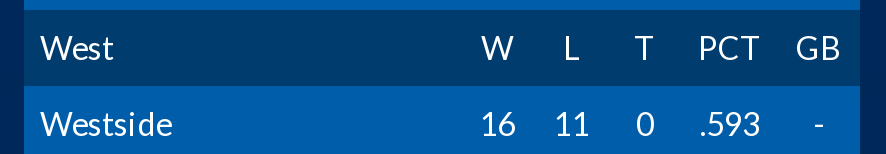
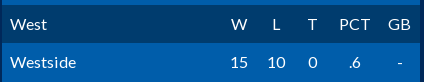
- 16
+ 15

- 11
+ 10

- .593
+ .6
